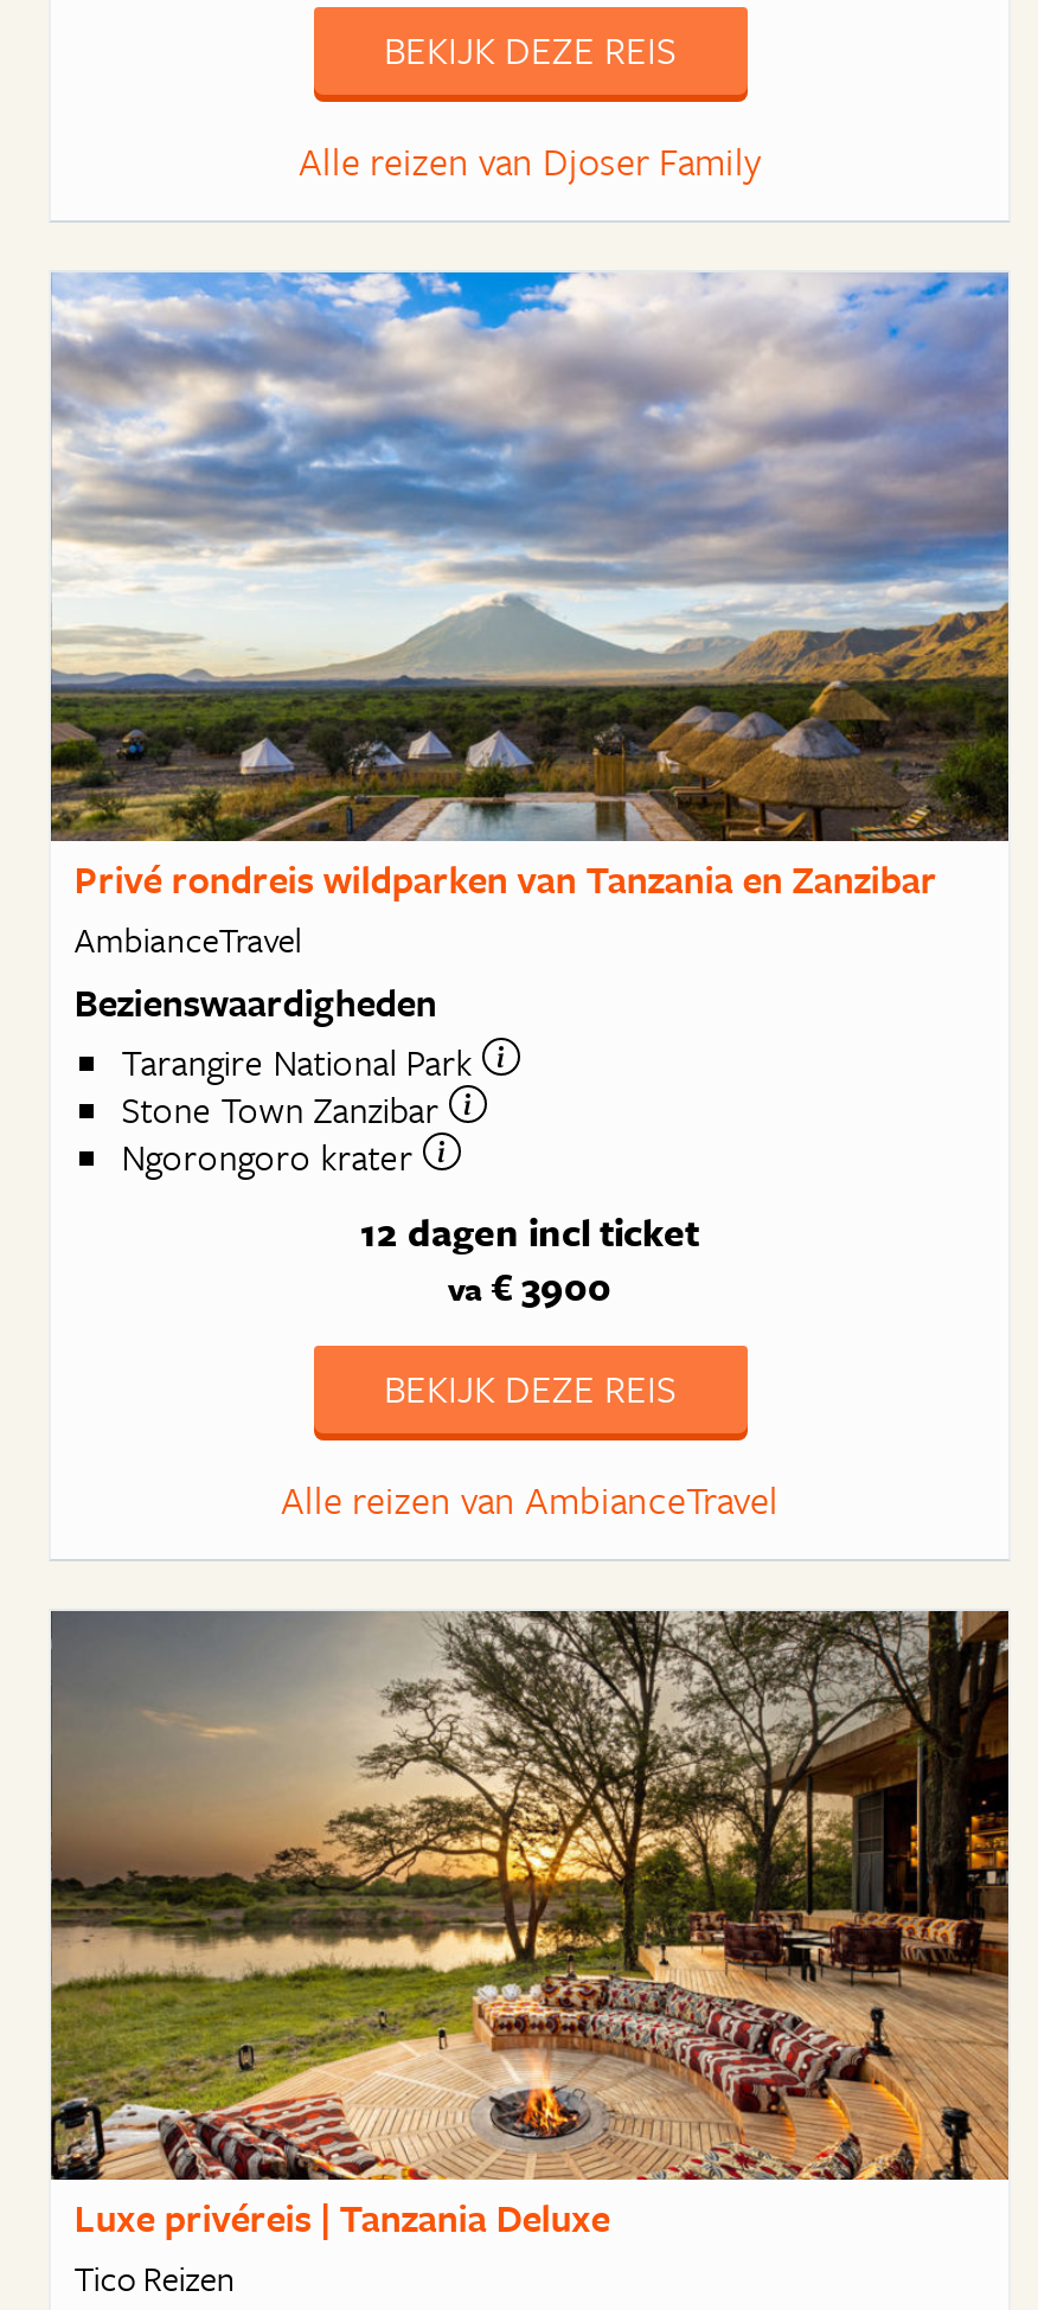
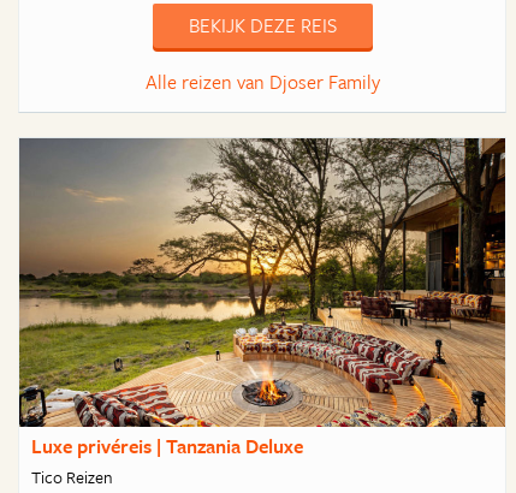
- [image]
- Privé rondreis wildparken van Tanzania en Zanzibar
- AmbianceTravel
- Bezienswaardigheden
- Tarangire National Park
- Stone Town Zanzibar
- Ngorongoro krater
- 12 dagen incl ticket
- va € 3900
- BEKIJK DEZE REIS
- Alle reizen van AmbianceTravel
